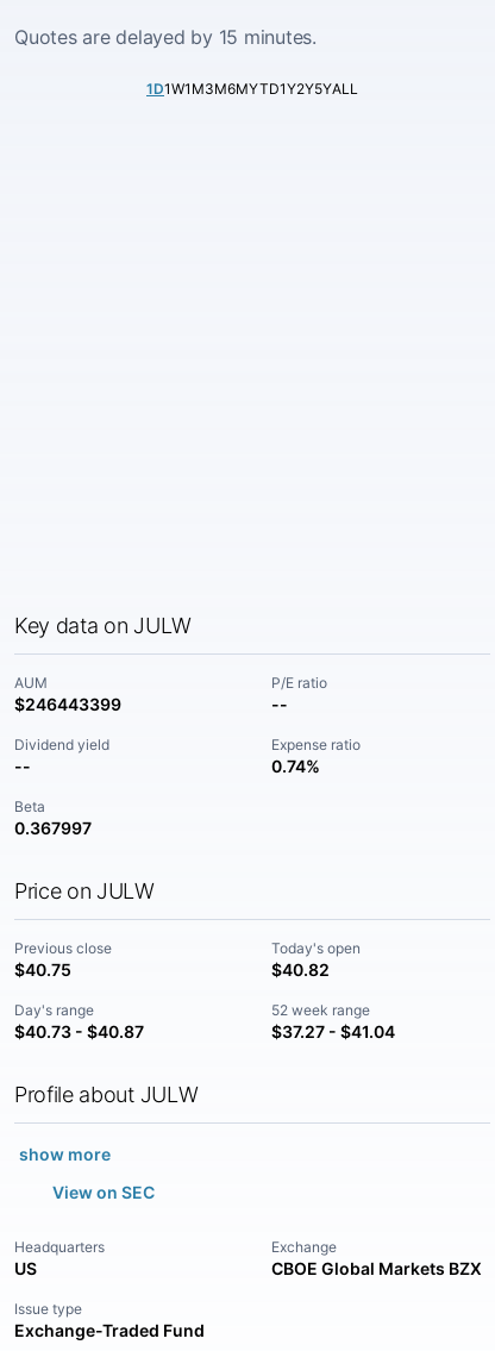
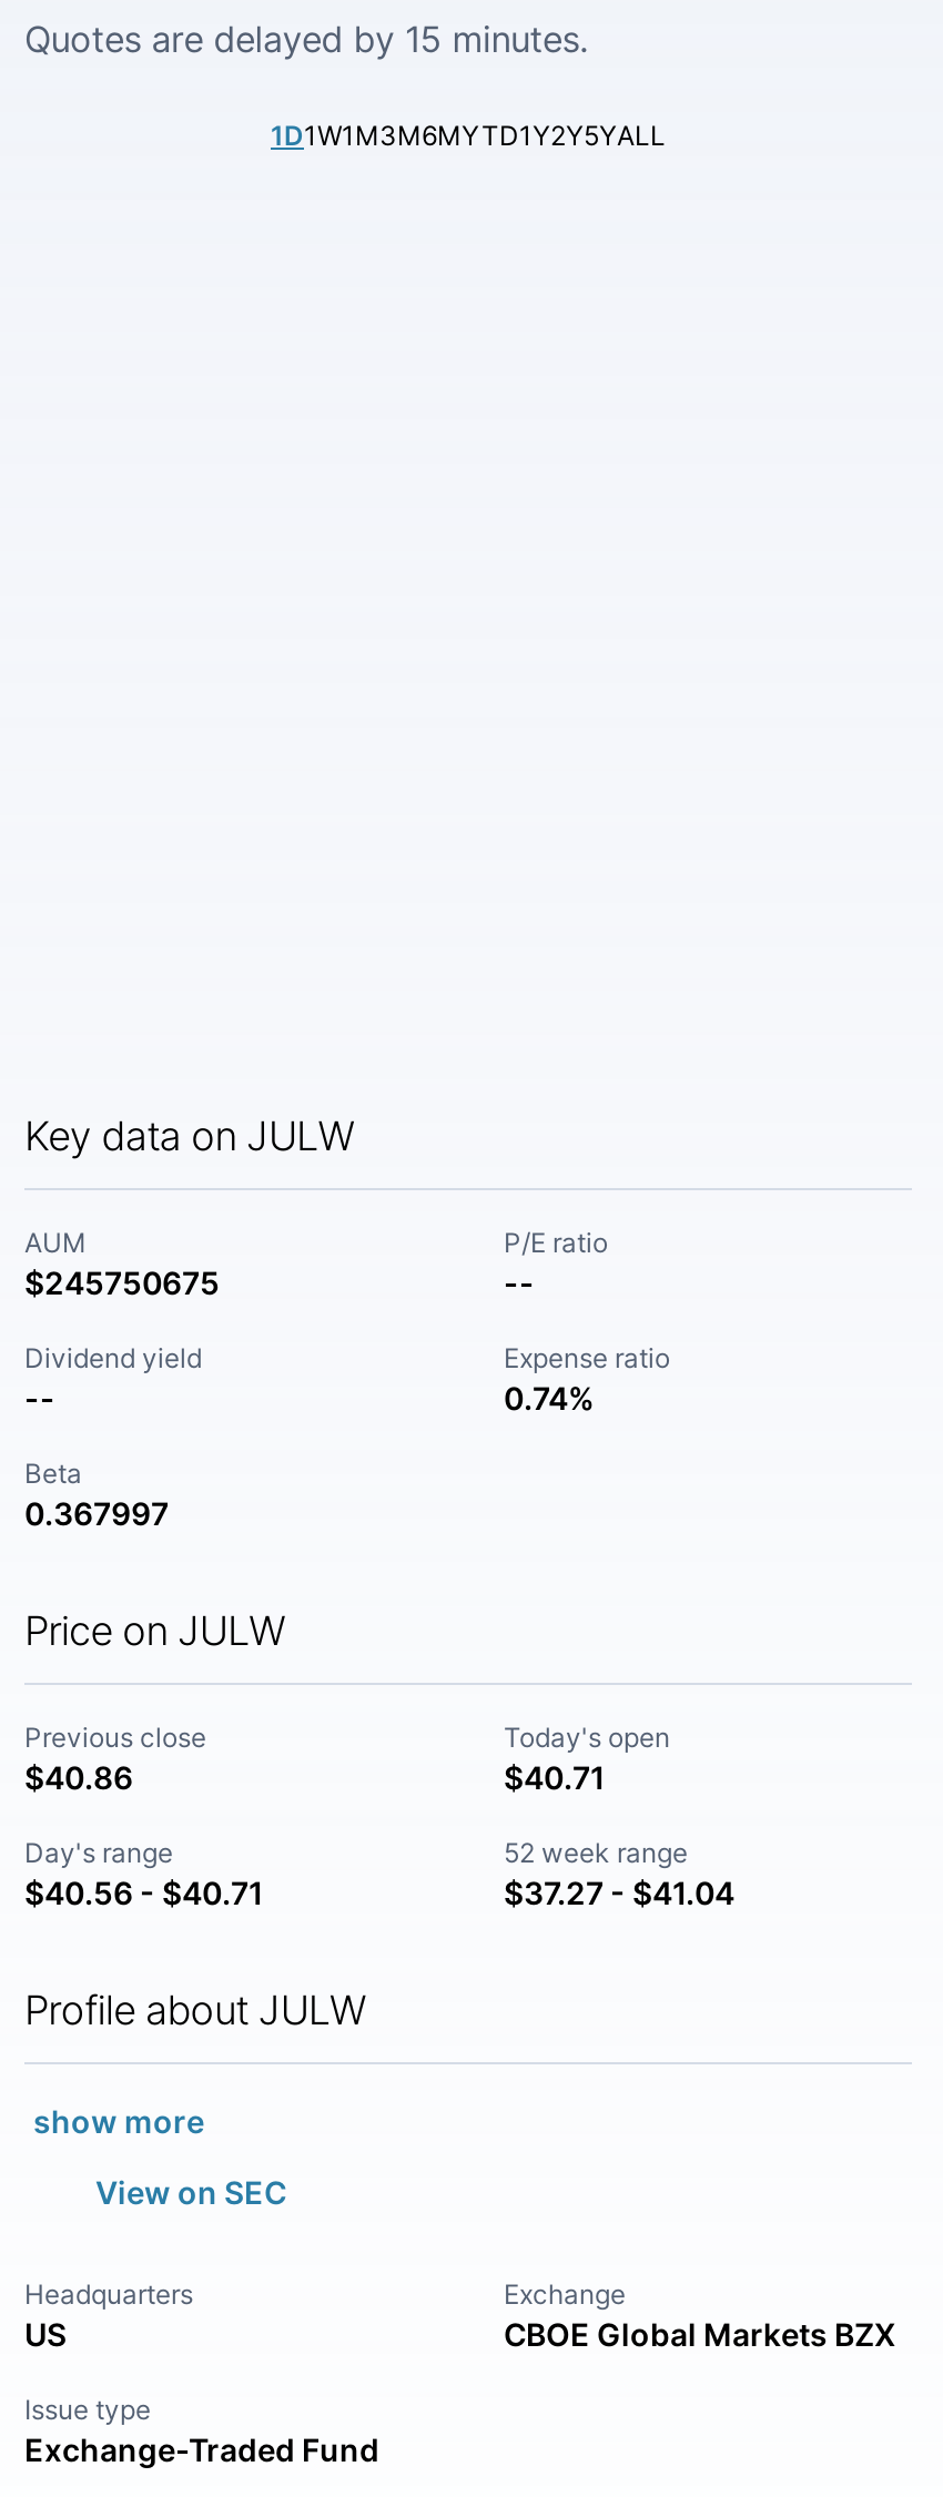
- $246443399
+ $245750675

- $40.75
+ $40.86

- $40.82
+ $40.71

- $40.73 - $40.87
+ $40.56 - $40.71
